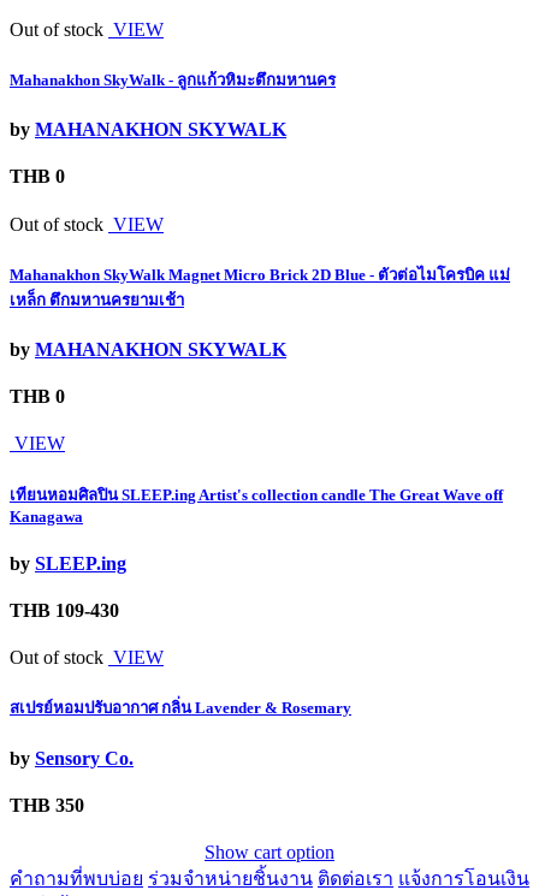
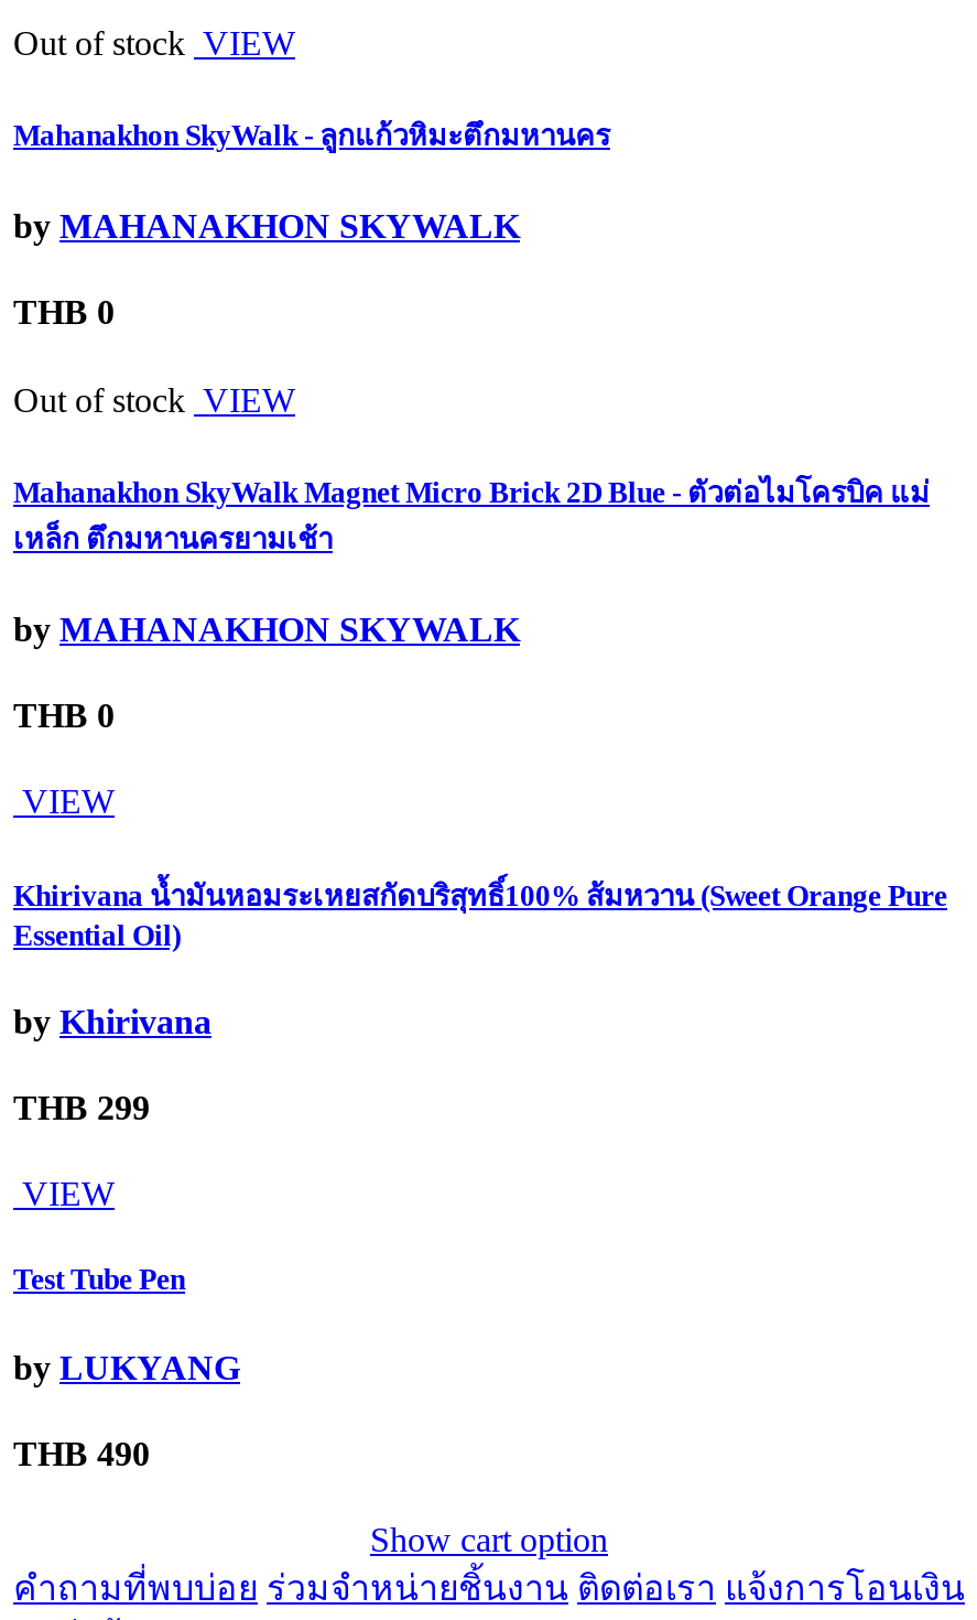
- เทียนหอมศิลปิน SLEEP.ing Artist's collection candle The Great Wave off
- Kanagawa
+ Khirivana น้ำมันหอมระเหยสกัดบริสุทธิ์100% ส้มหวาน (Sweet Orange Pure
+ Essential Oil)

- by SLEEP.ing
+ by Khirivana

- THB 109-430
+ THB 299

- Out of stock VIEW
+ VIEW

- สเปรย์หอมปรับอากาศ กลิ่น Lavender & Rosemary
+ Test Tube Pen

- by Sensory Co.
+ by LUKYANG

- THB 350
+ THB 490
